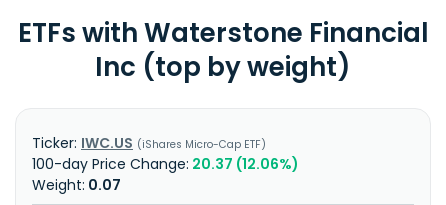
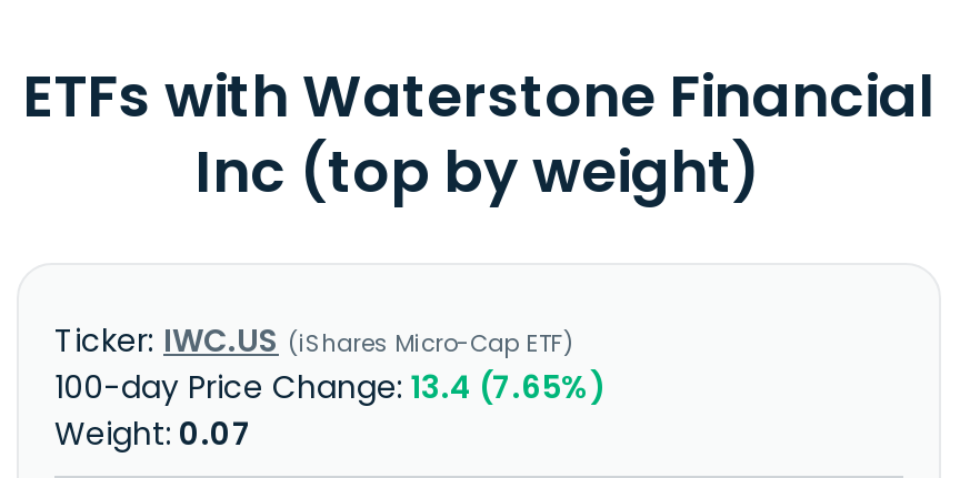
- 20.37 (12.06%)
+ 13.4 (7.65%)
